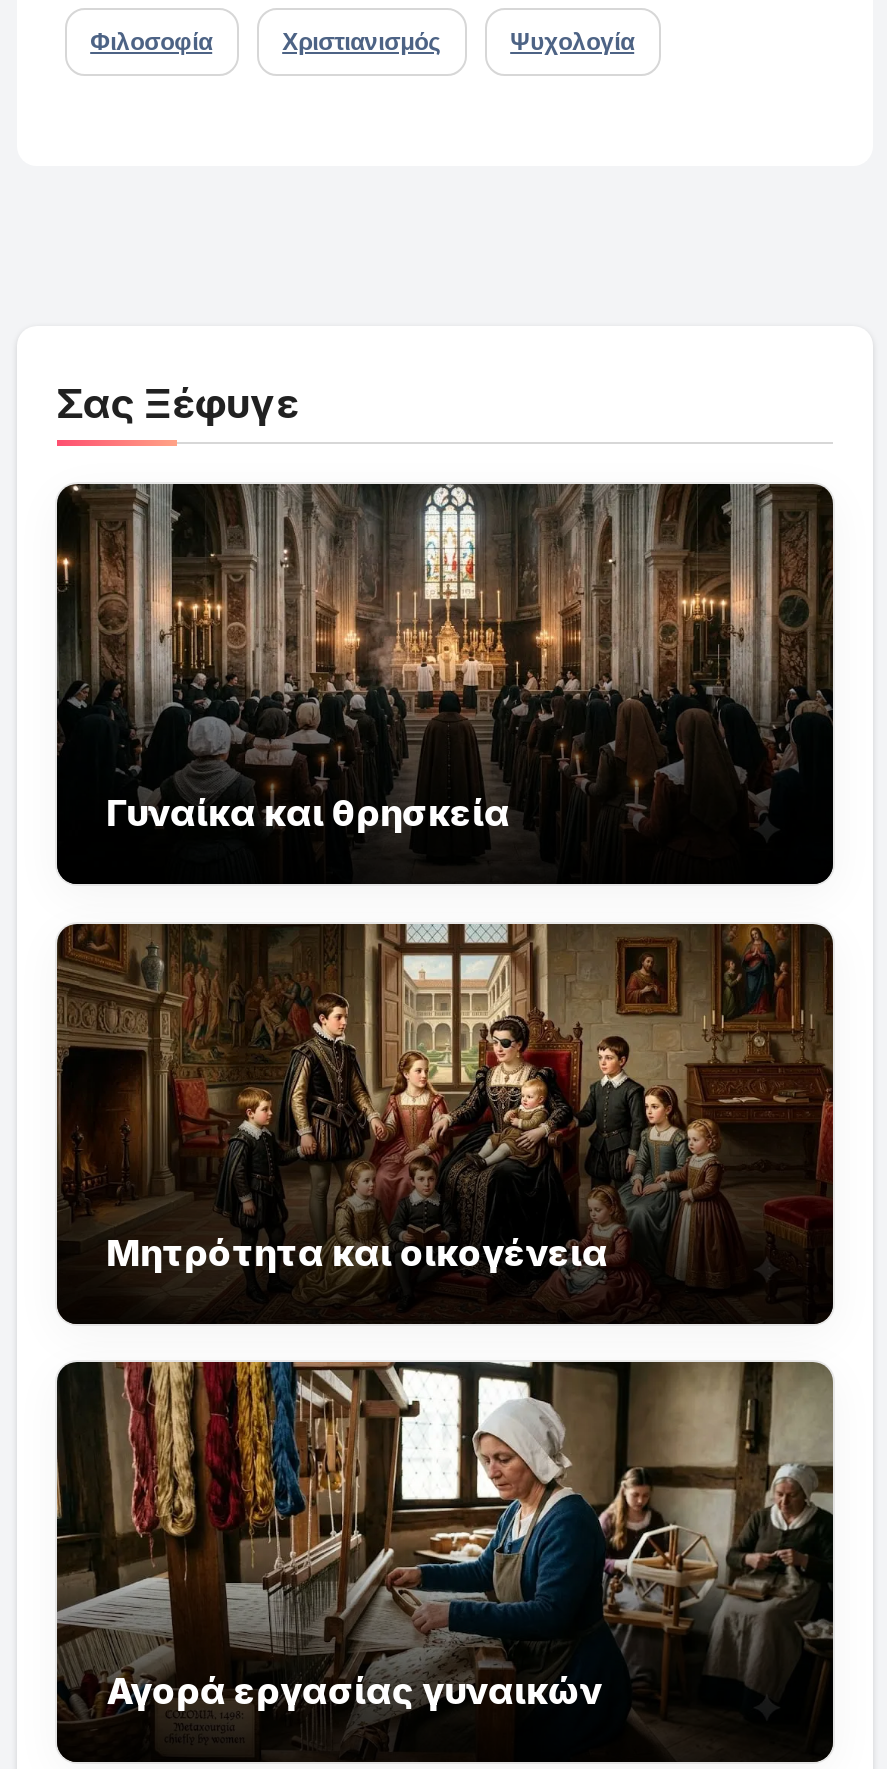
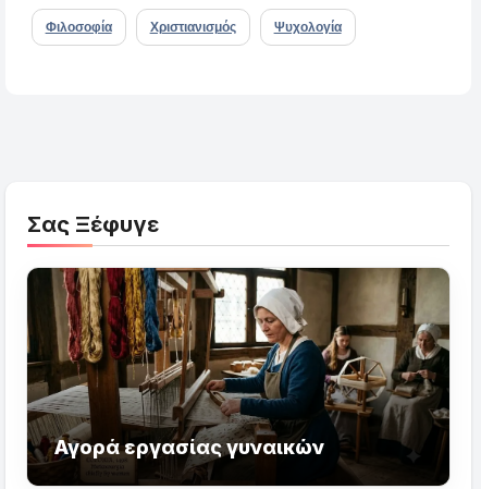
- [image]
- Γυναίκα και θρησκεία

- [image]
- Μητρότητα και οικογένεια
